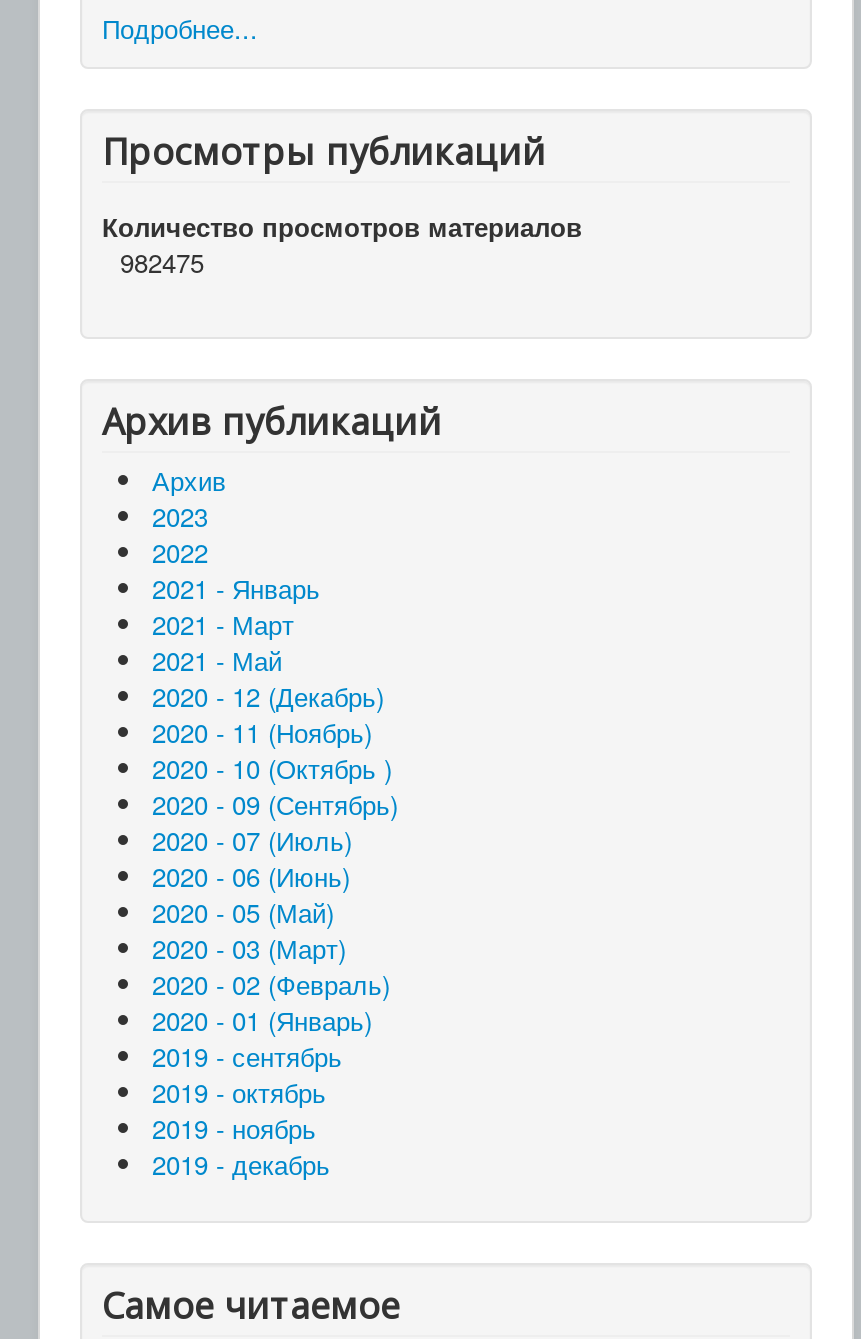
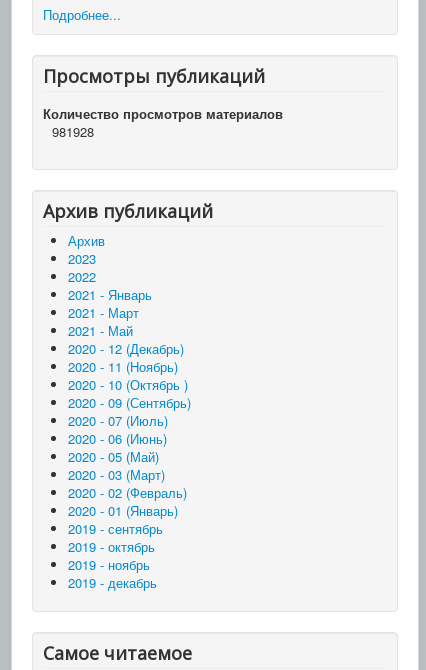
- 982475
+ 981928
